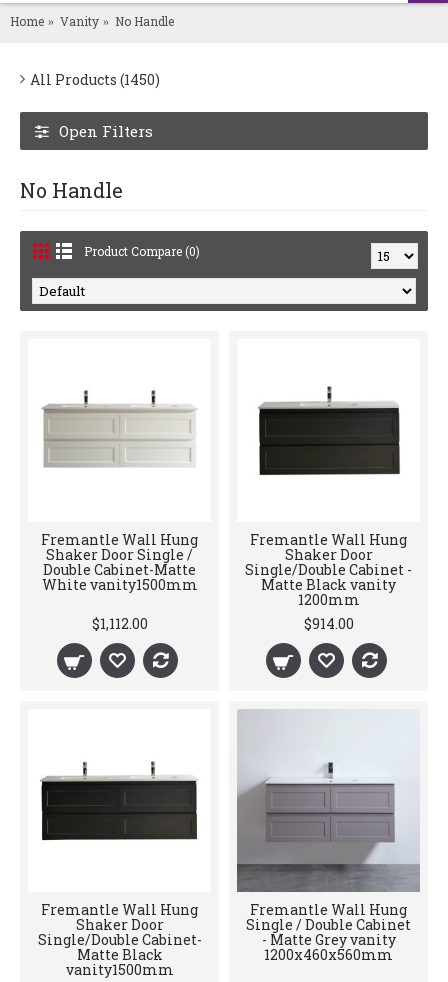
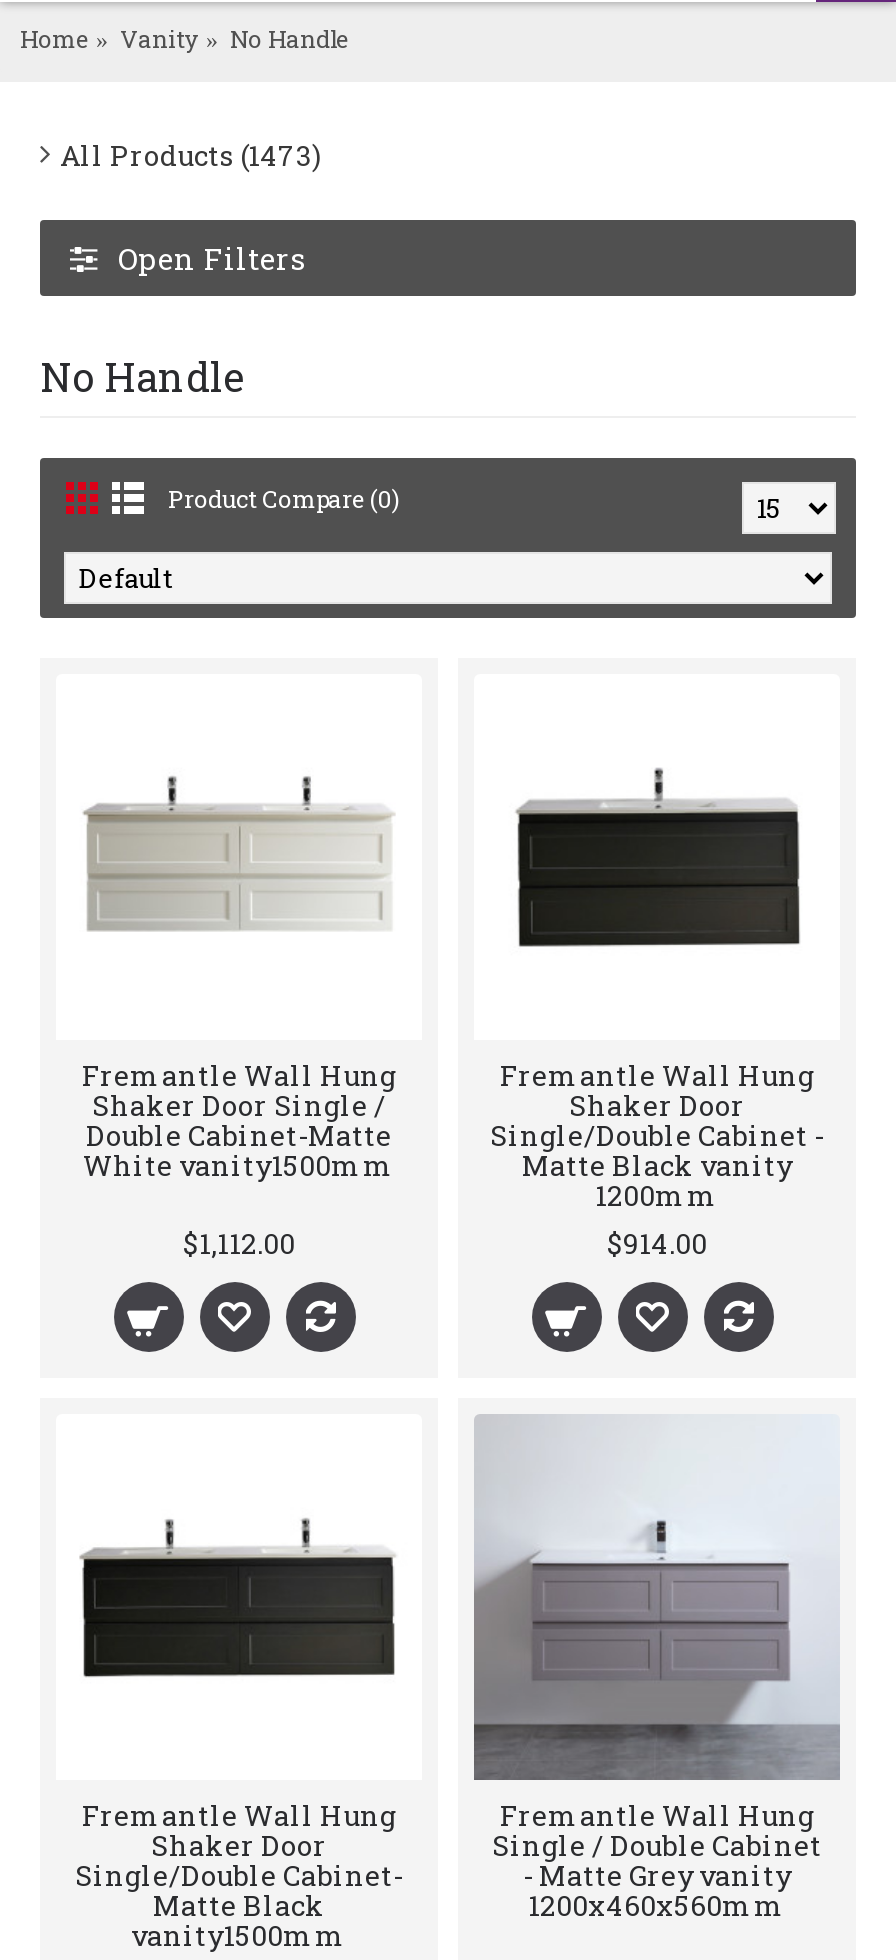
- All Products (1450)
+ All Products (1473)
